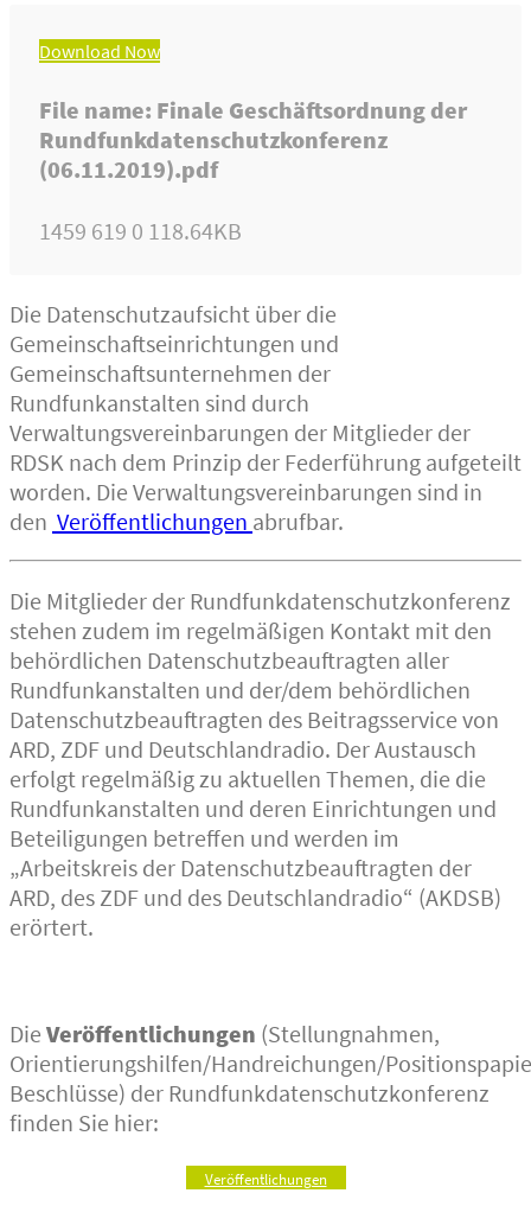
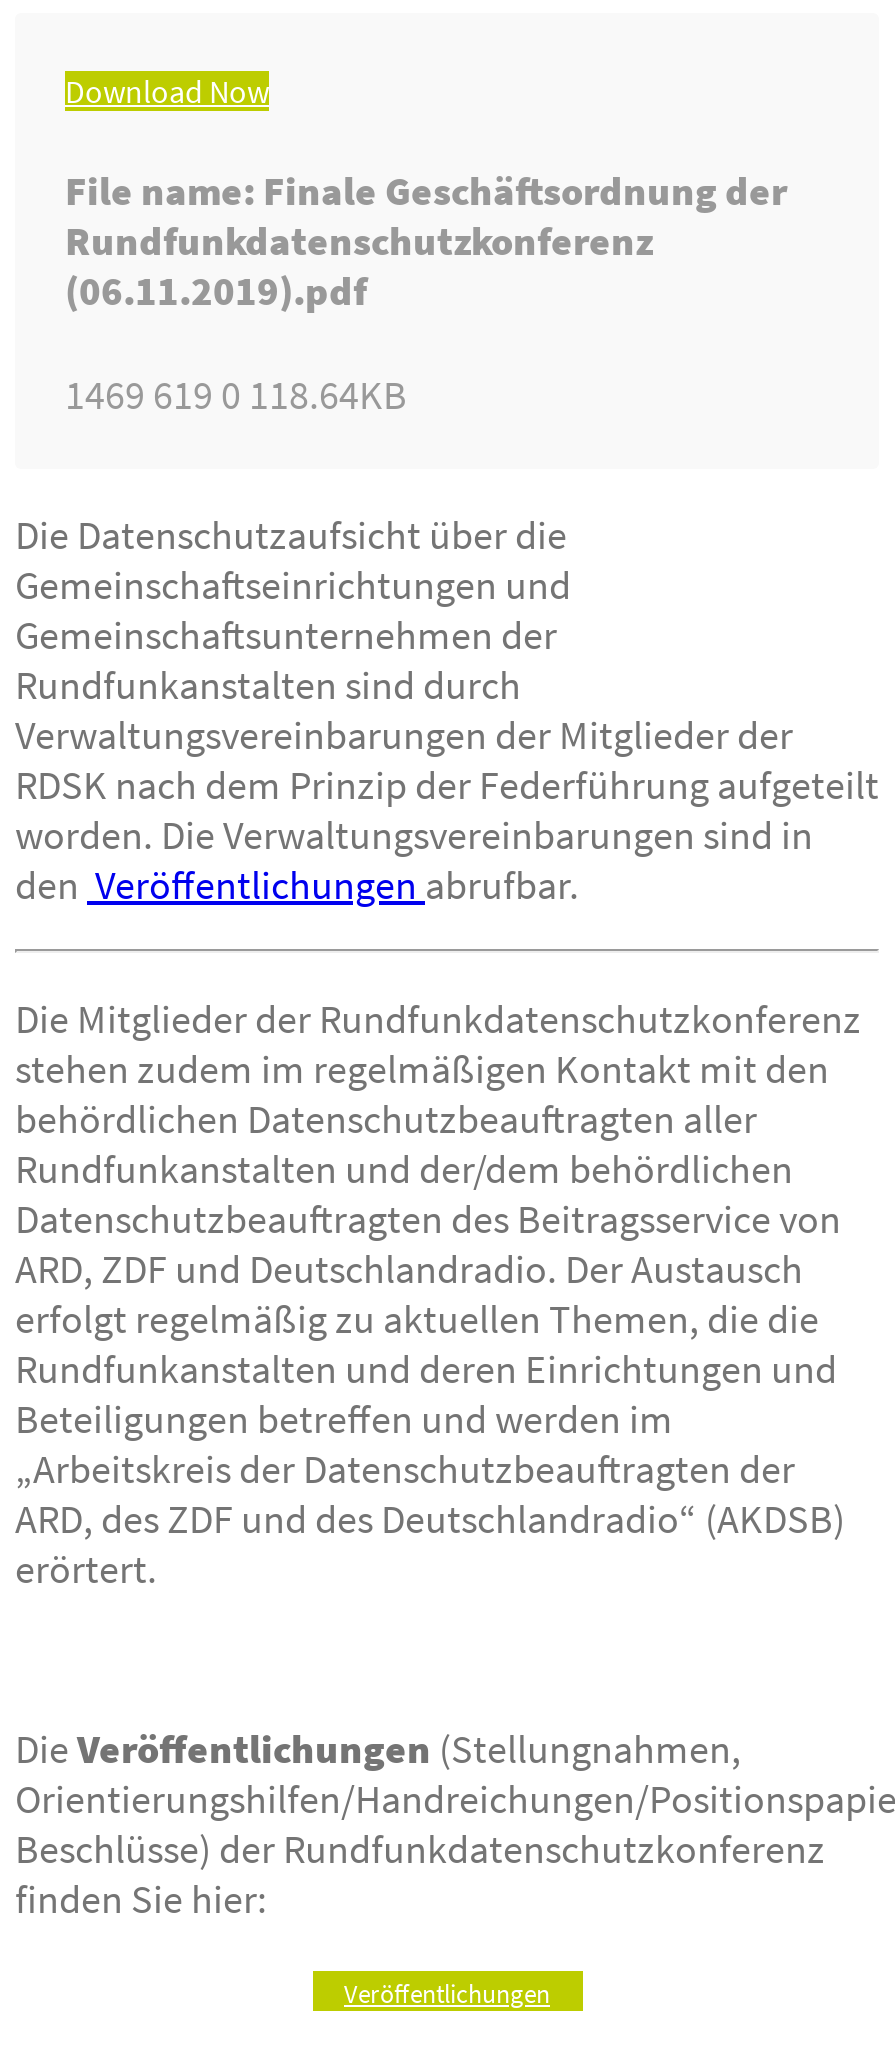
- 1459 619 0 118.64KB
+ 1469 619 0 118.64KB
